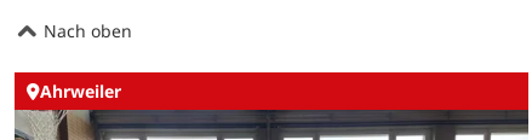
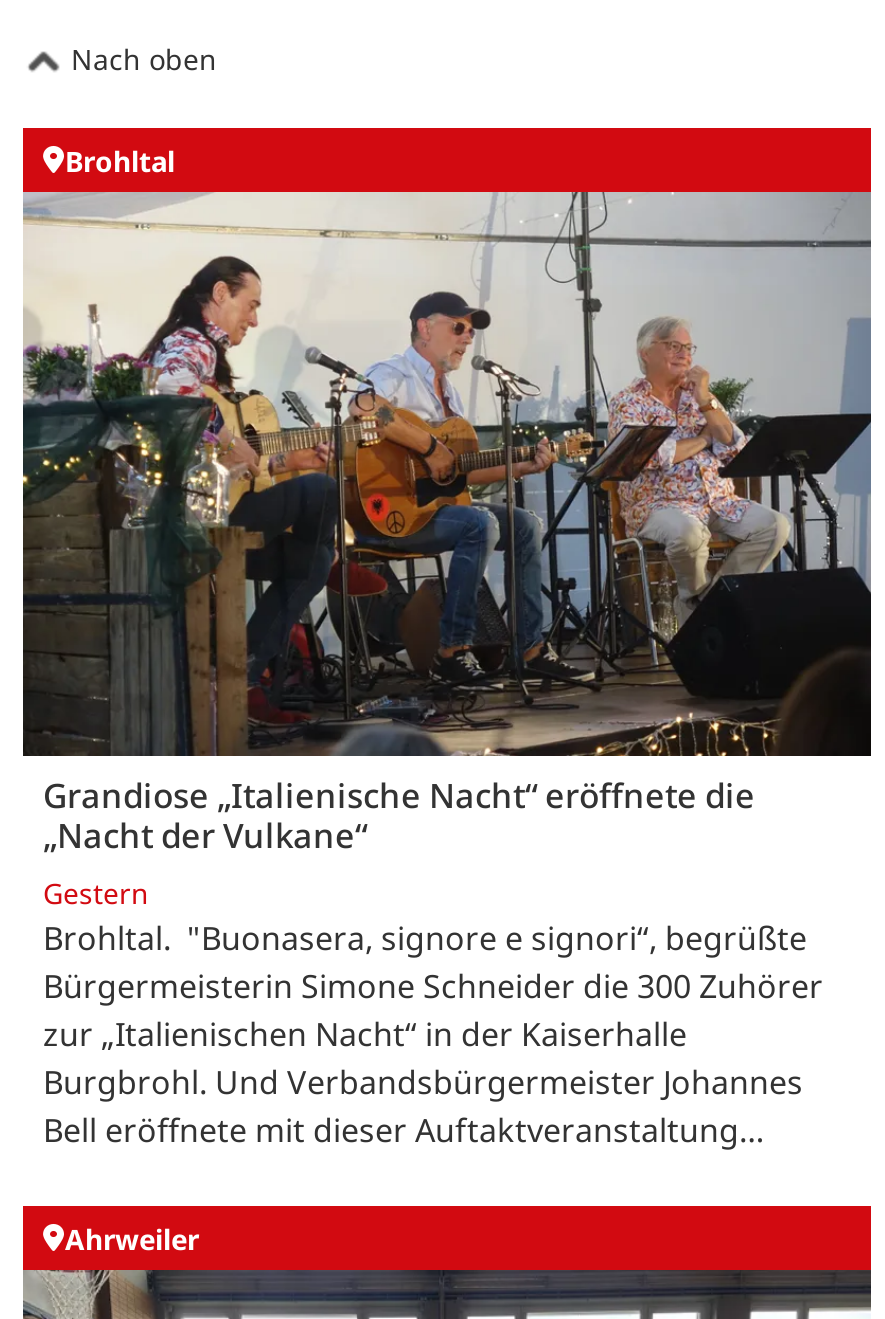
+ [image]
+ Grandiose „Italienische Nacht“ eröffnete die
+ „Nacht der Vulkane“
+ Gestern
+ Brohltal. "Buonasera, signore e signori“, begrüßte
+ Bürgermeisterin Simone Schneider die 300 Zuhörer
+ zur „Italienischen Nacht“ in der Kaiserhalle
+ Burgbrohl. Und Verbandsbürgermeister Johannes
+ Bell eröffnete mit dieser Auftaktveranstaltung…

+ Brohltal
